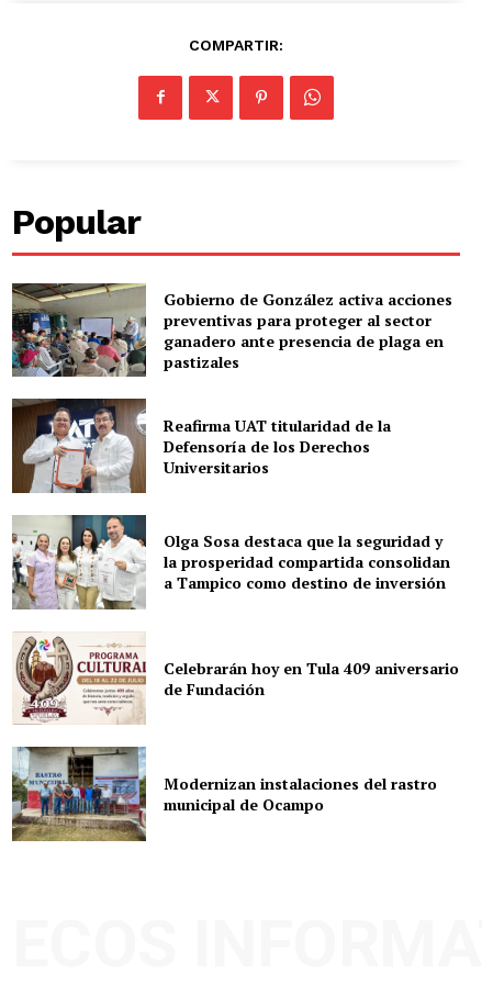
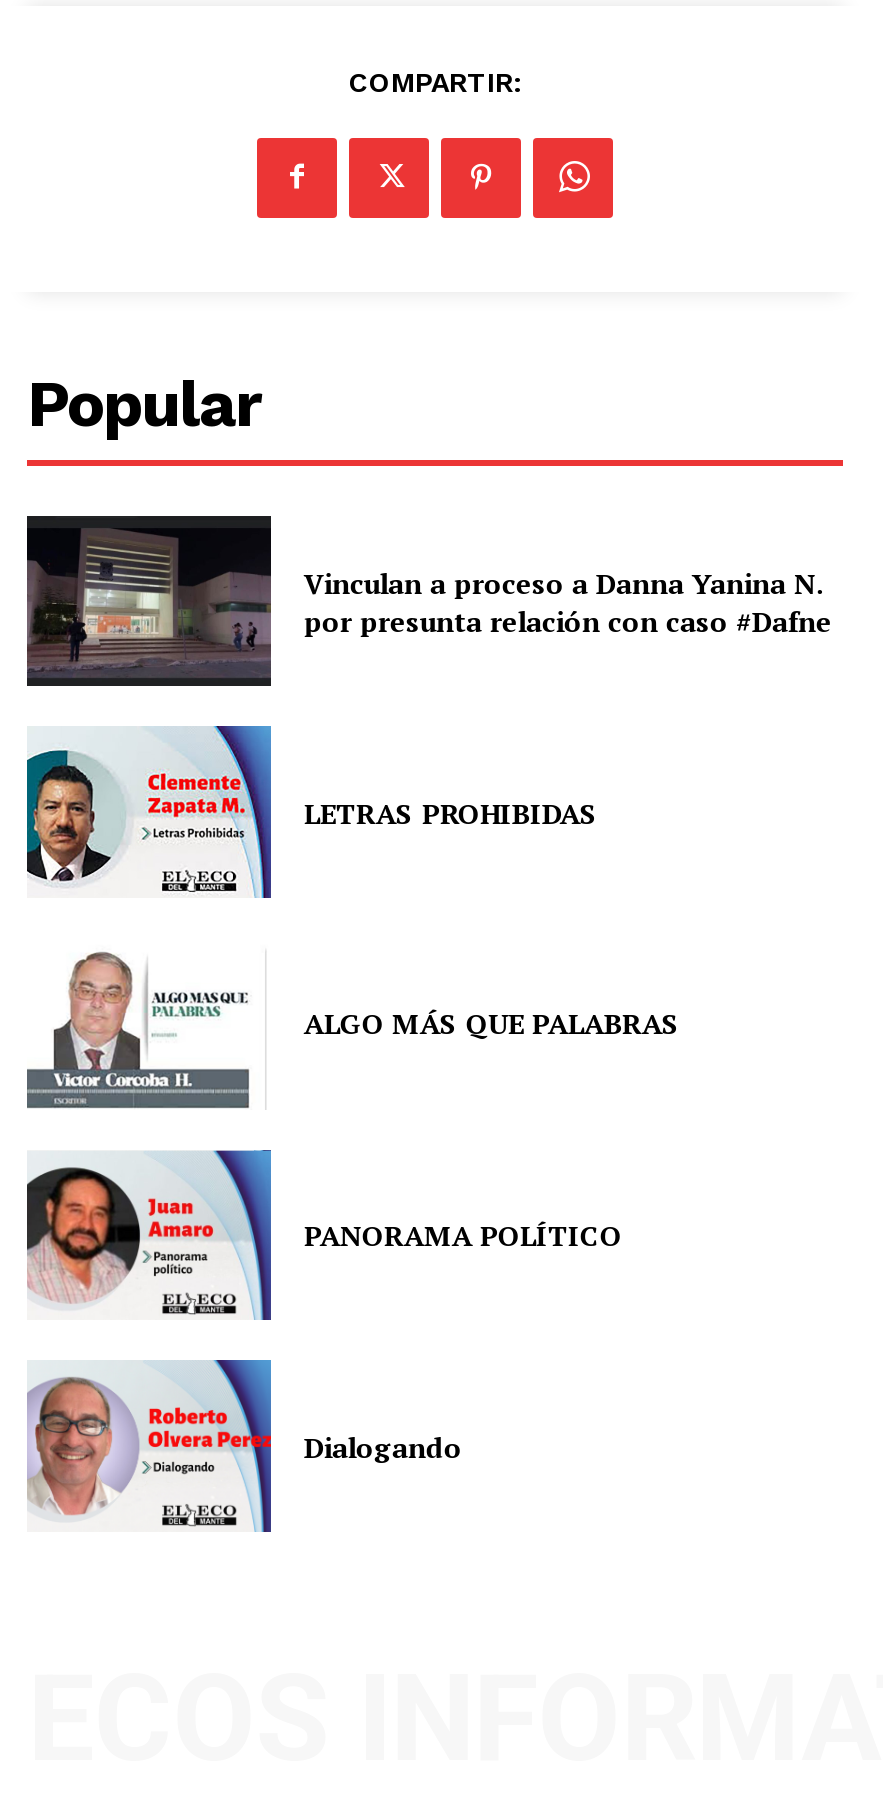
- [image]
- Gobierno de González activa acciones
- preventivas para proteger al sector
- ganadero ante presencia de plaga en
- pastizales
+ [image]
+ Vinculan a proceso a Danna Yanina N.
+ por presunta relación con caso #Dafne

- [image]
- Reafirma UAT titularidad de la
- Defensoría de los Derechos
- Universitarios
+ [image]
+ LETRAS PROHIBIDAS

- [image]
- Olga Sosa destaca que la seguridad y
- la prosperidad compartida consolidan
- a Tampico como destino de inversión
+ [image]
+ ALGO MÁS QUE PALABRAS

- [image]
- Celebrarán hoy en Tula 409 aniversario
- de Fundación
+ [image]
+ PANORAMA POLÍTICO

- [image]
- Modernizan instalaciones del rastro
- municipal de Ocampo
+ [image]
+ Dialogando
